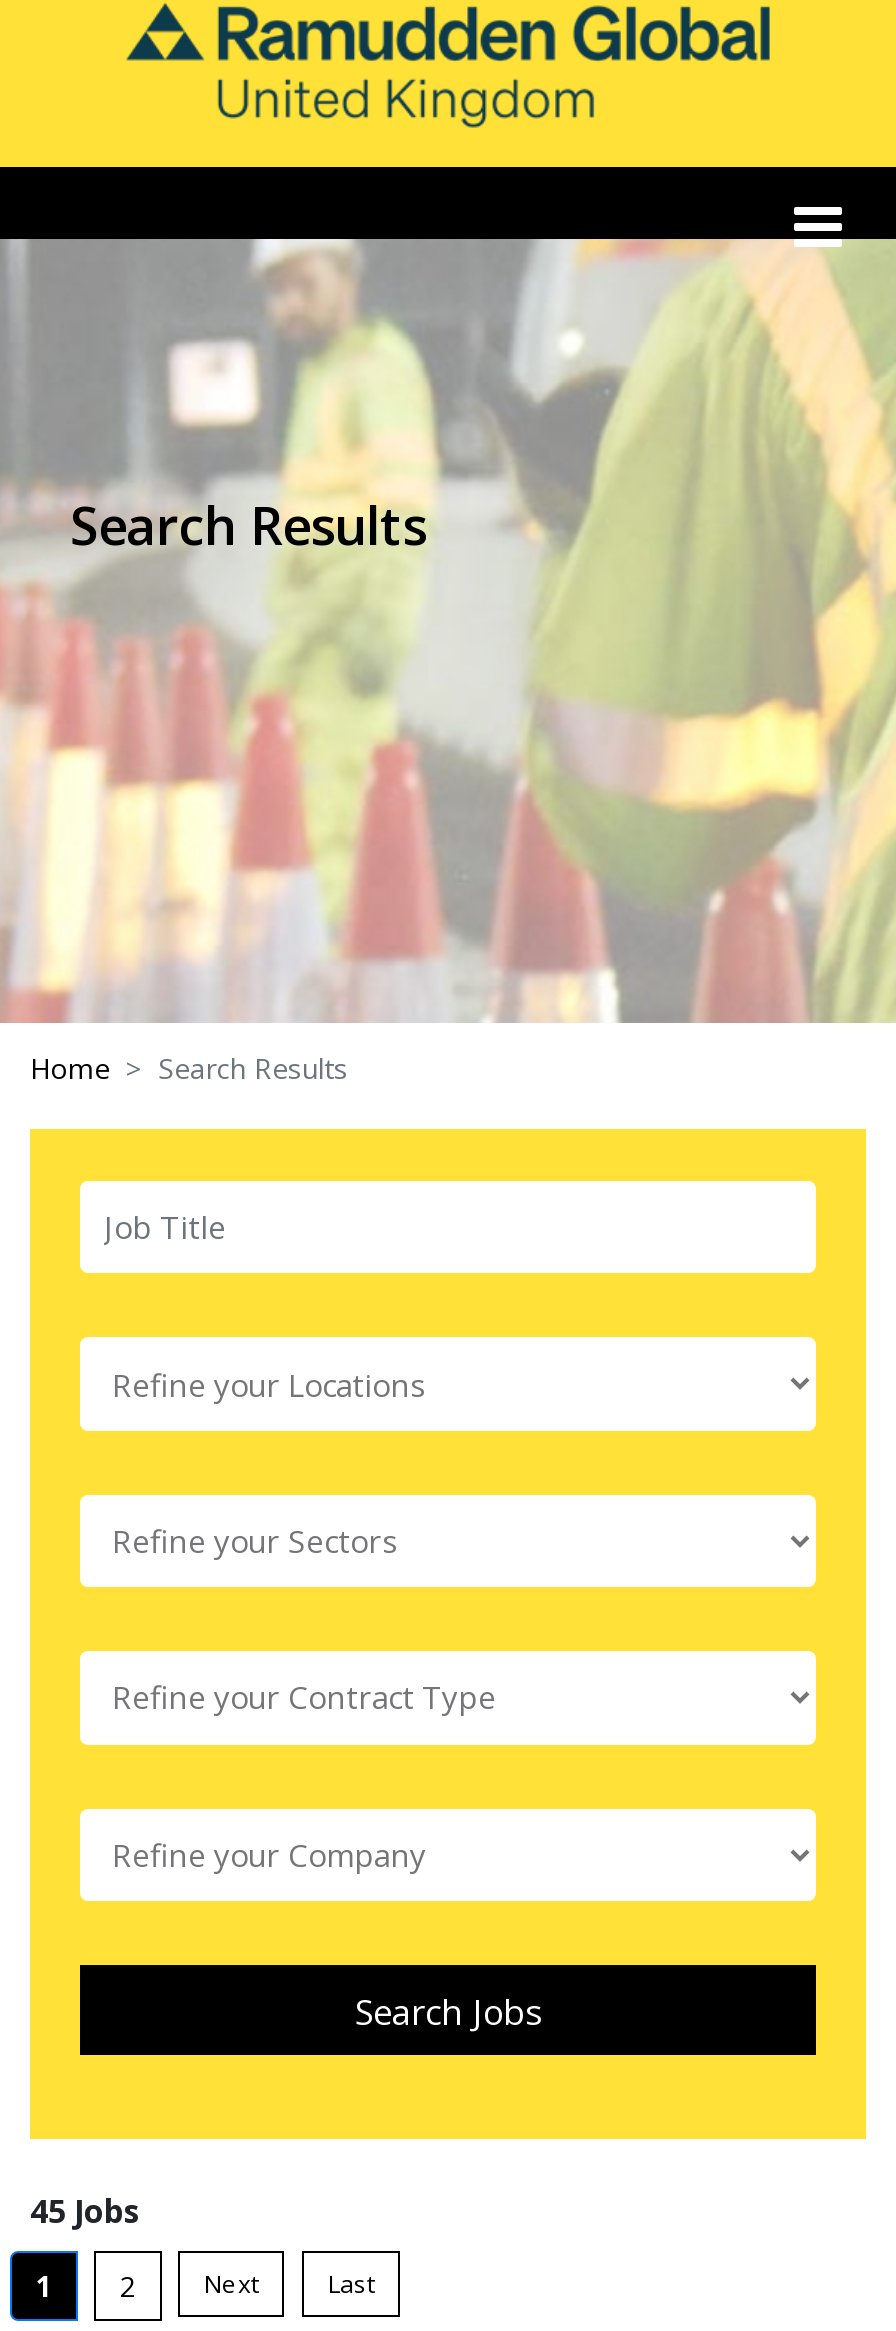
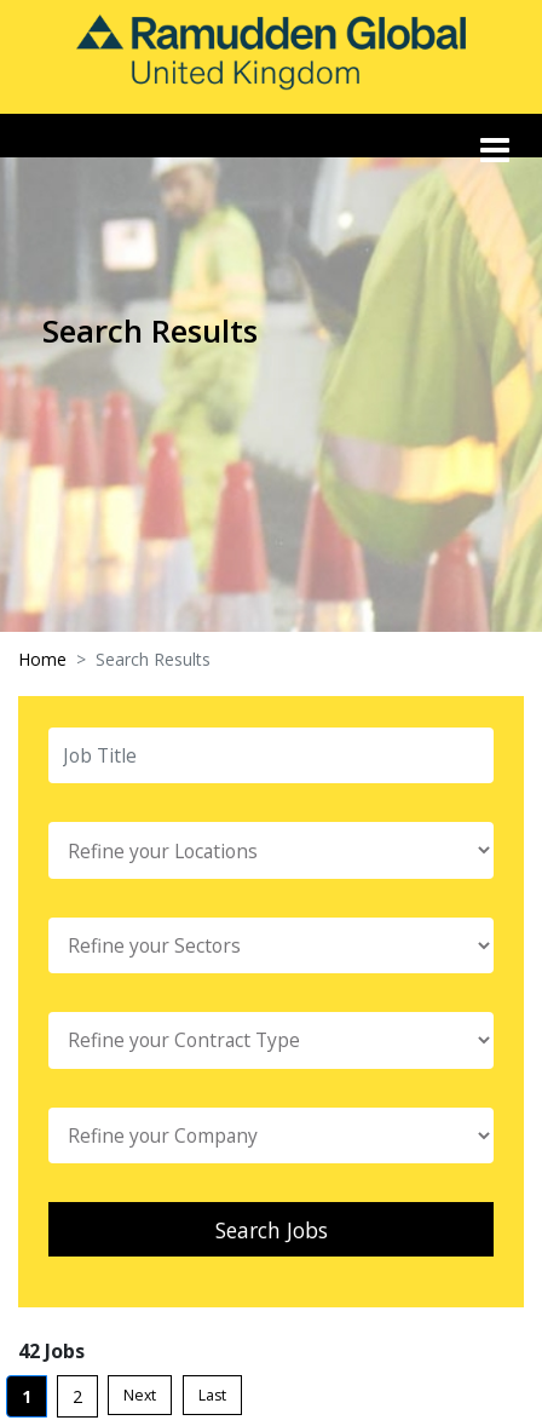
- 45 Jobs
+ 42 Jobs
